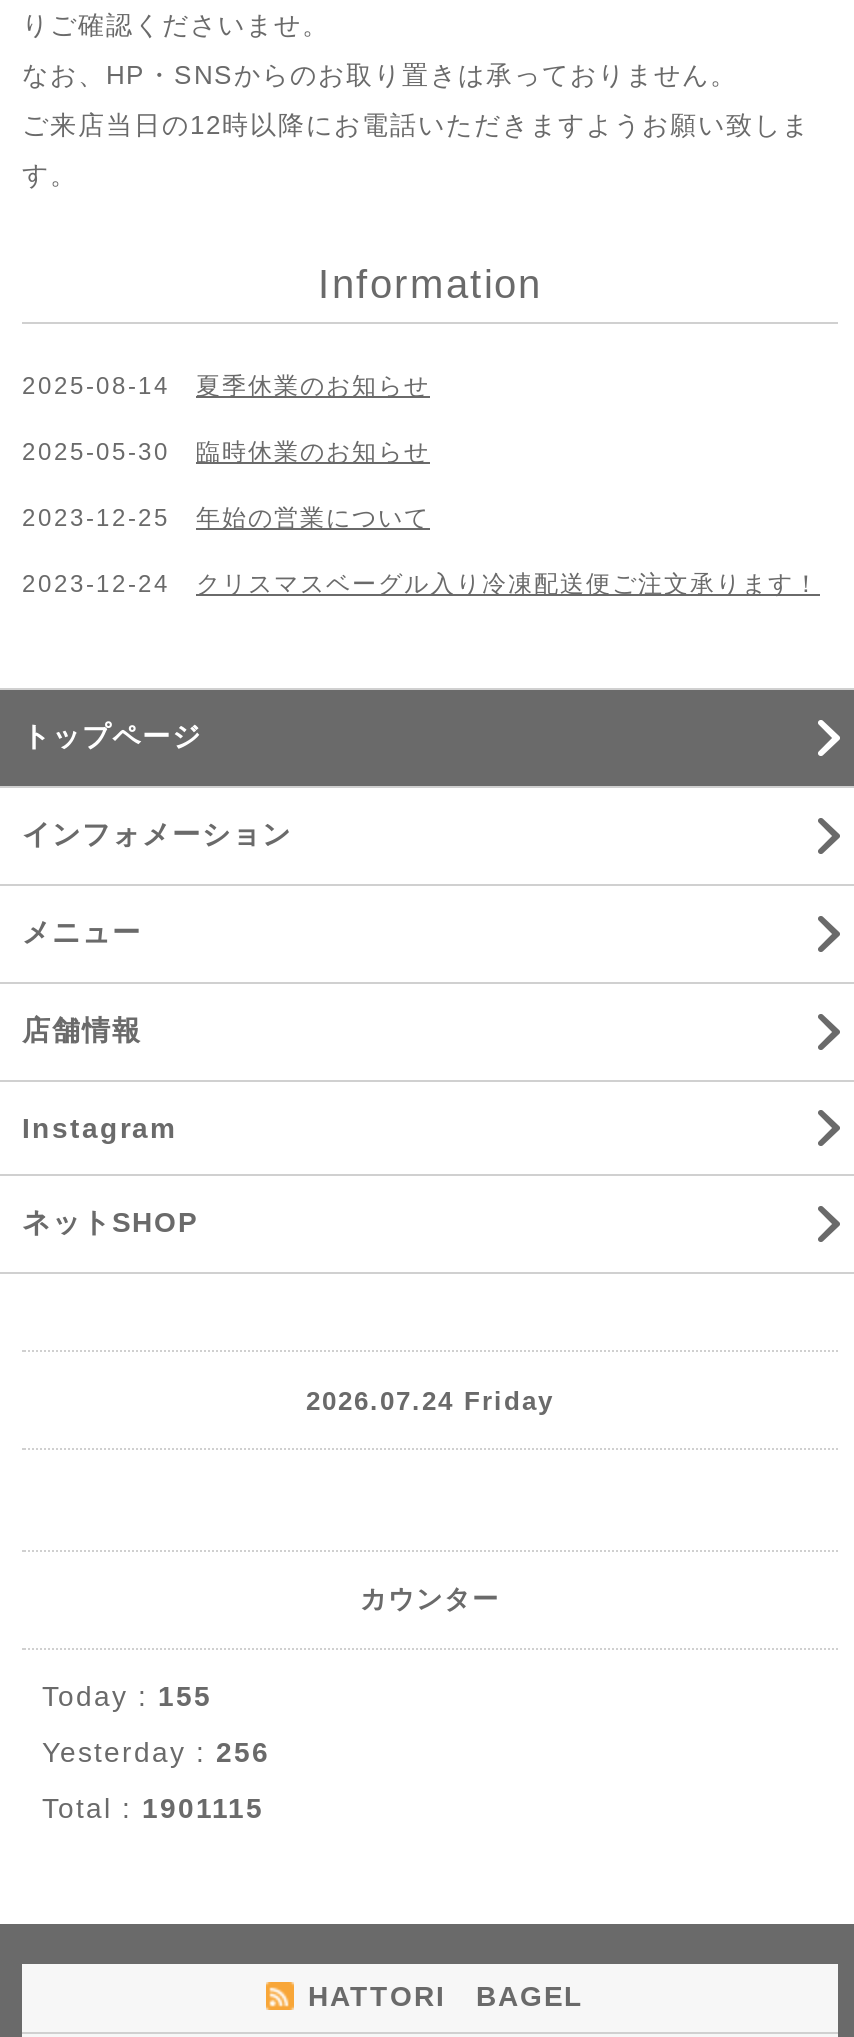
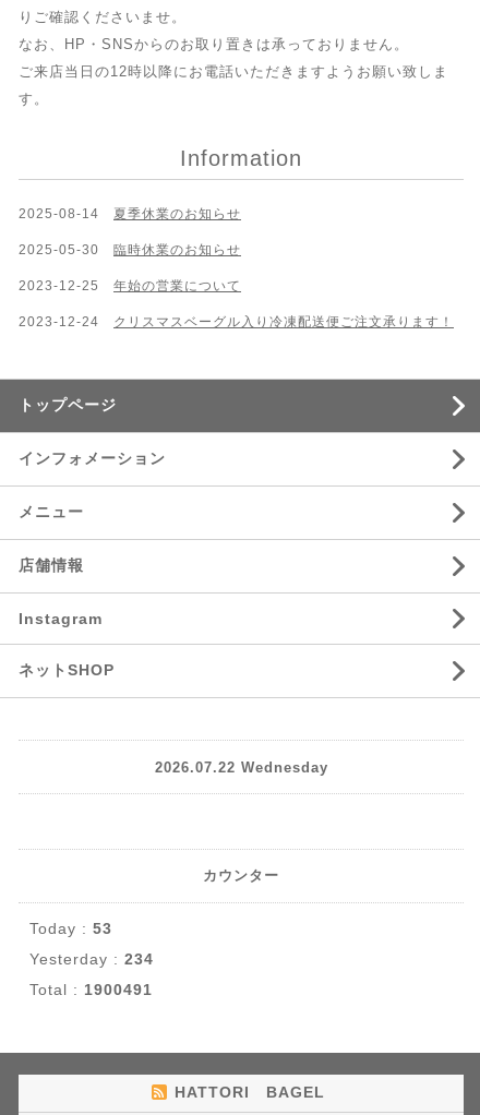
- 2026.07.24 Friday
+ 2026.07.22 Wednesday

- Today : 155
+ Today : 53

- Yesterday : 256
+ Yesterday : 234

- Total : 1901115
+ Total : 1900491
